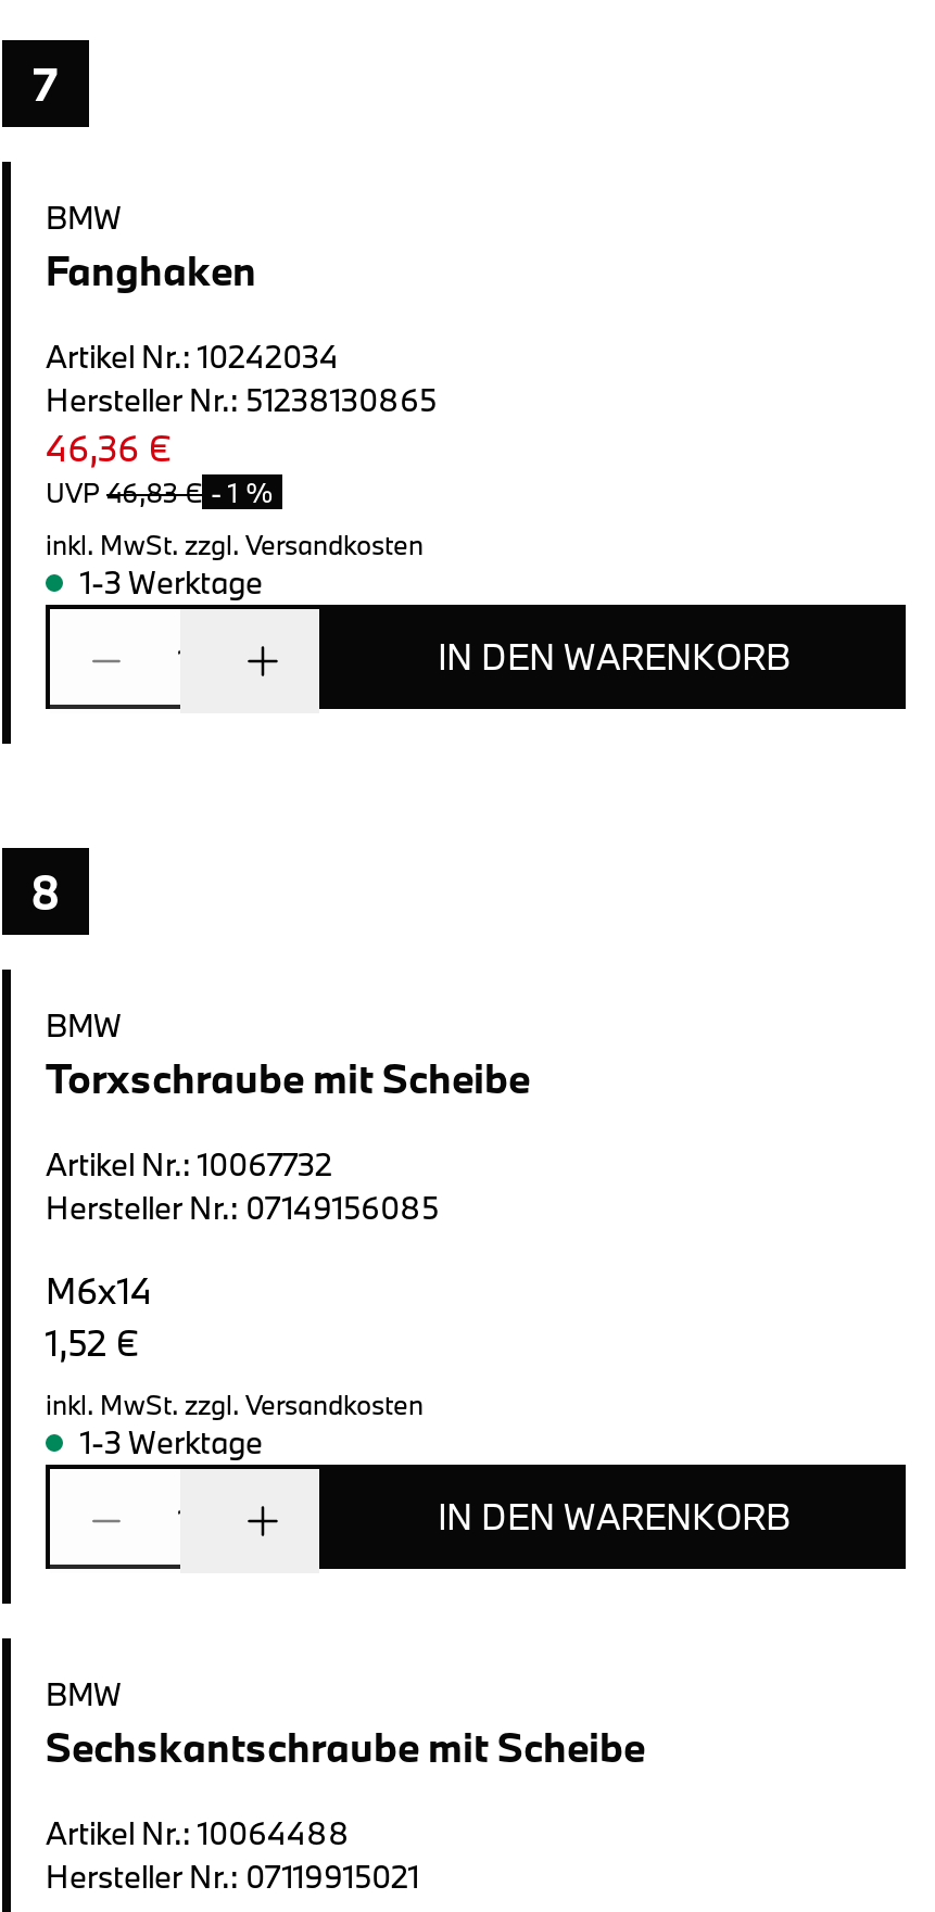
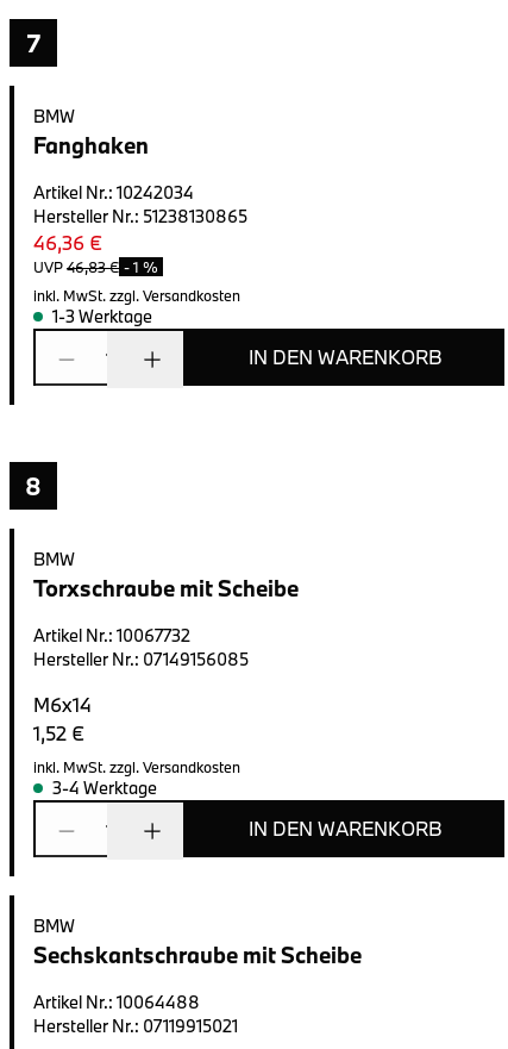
- 1-3 Werktage
+ 3-4 Werktage
